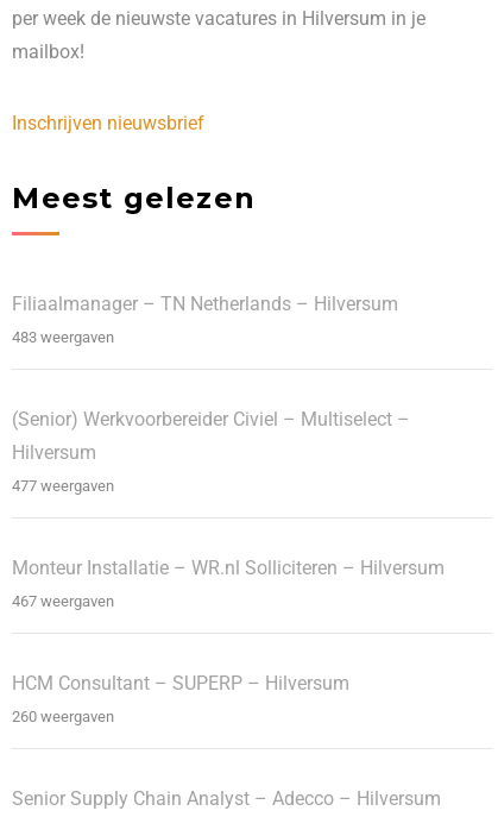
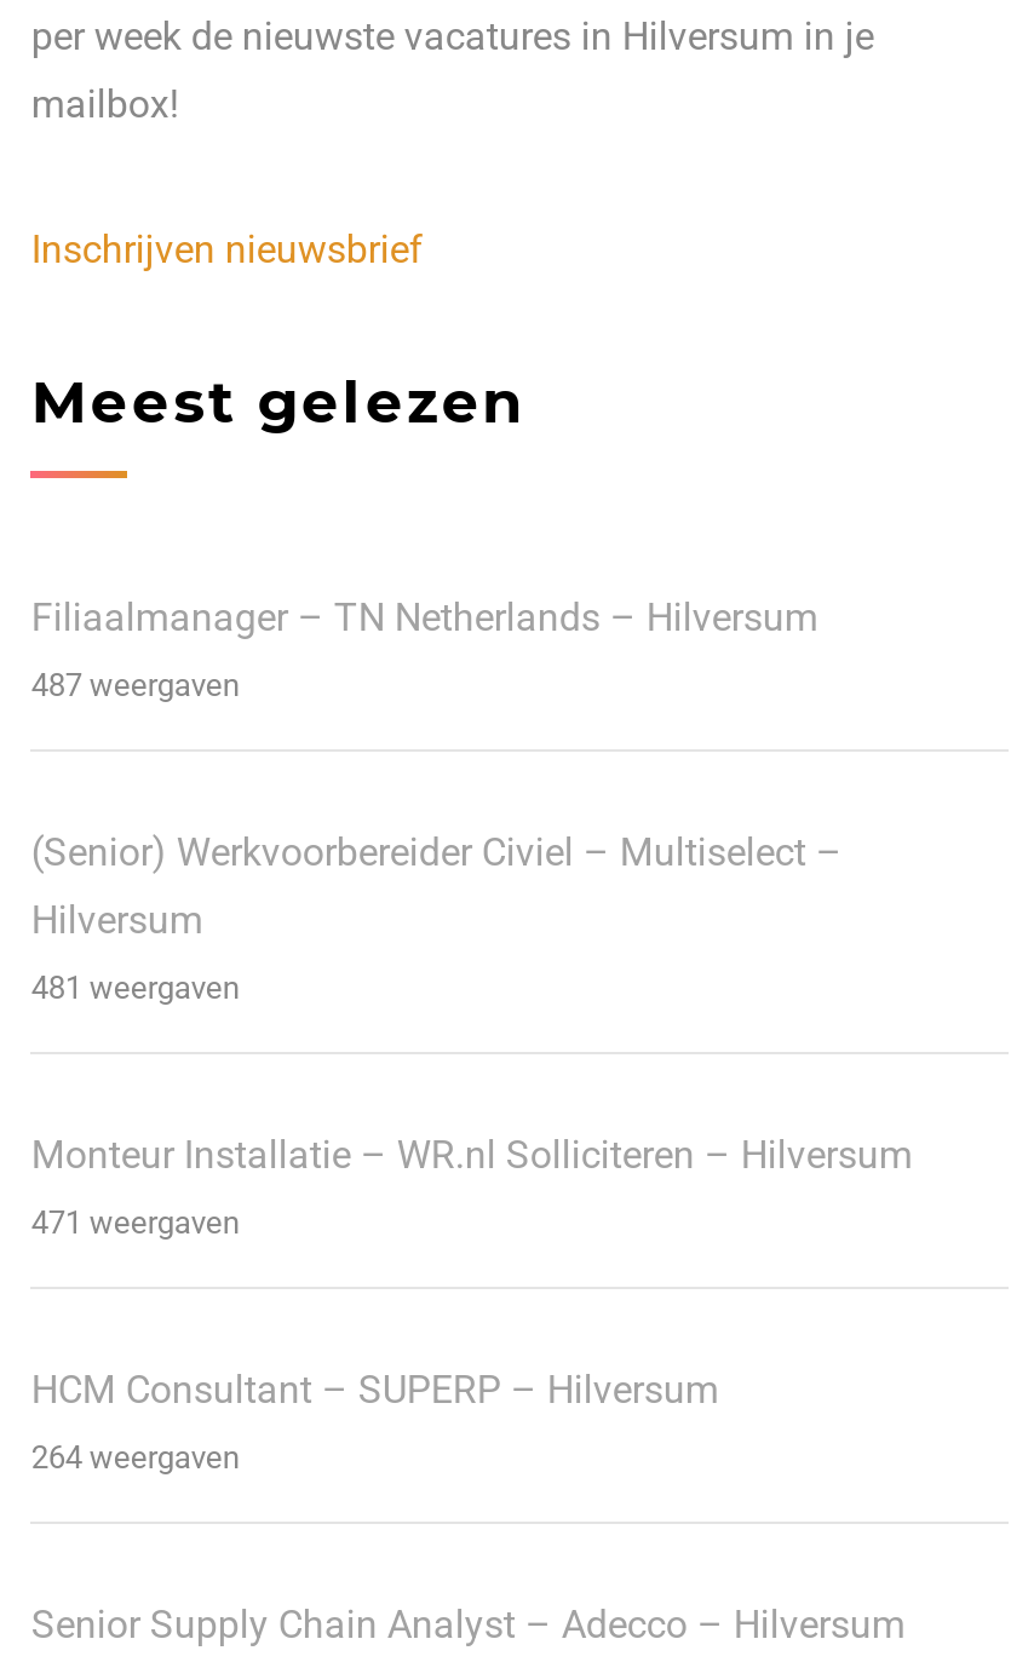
- 483 weergaven
+ 487 weergaven

- 477 weergaven
+ 481 weergaven

- 467 weergaven
+ 471 weergaven

- 260 weergaven
+ 264 weergaven
